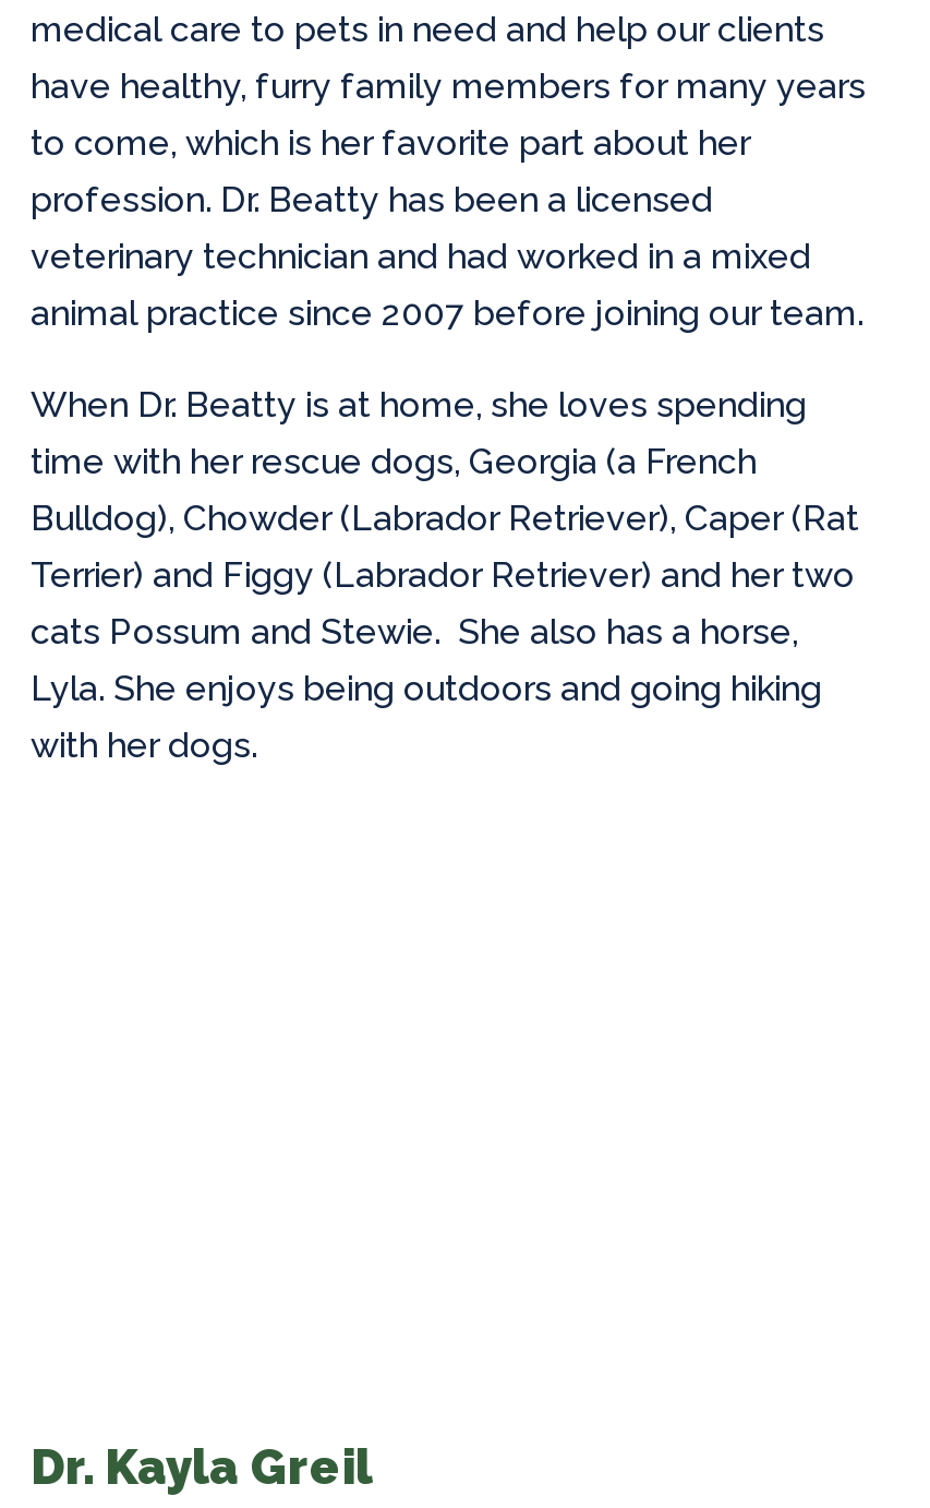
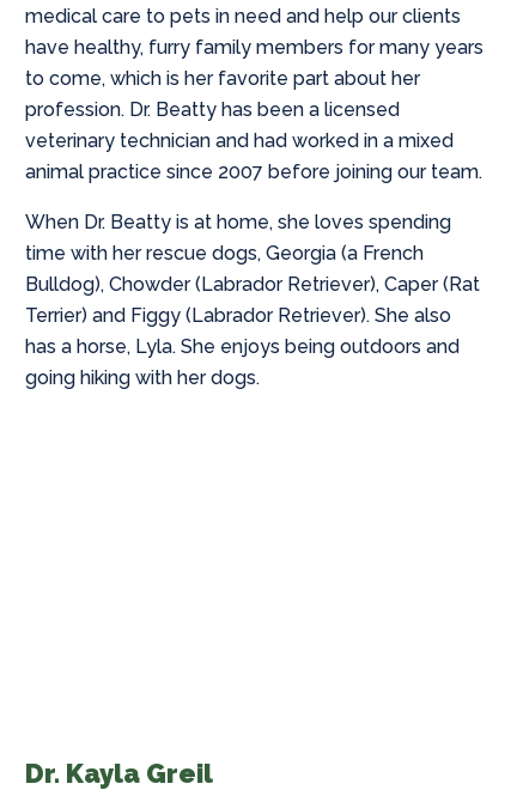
- Terrier) and Figgy (Labrador Retriever) and her two
- cats Possum and Stewie. She also has a horse,
- Lyla. She enjoys being outdoors and going hiking
- with her dogs.
+ Terrier) and Figgy (Labrador Retriever). She also
+ has a horse, Lyla. She enjoys being outdoors and
+ going hiking with her dogs.
